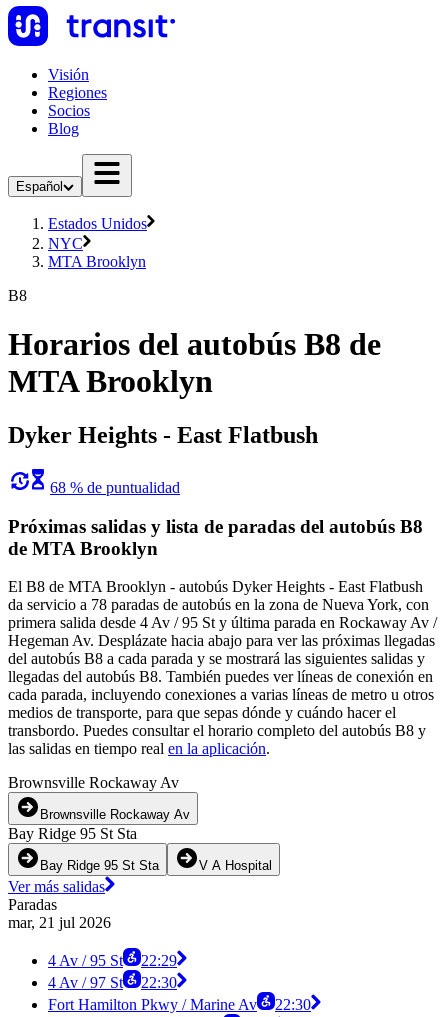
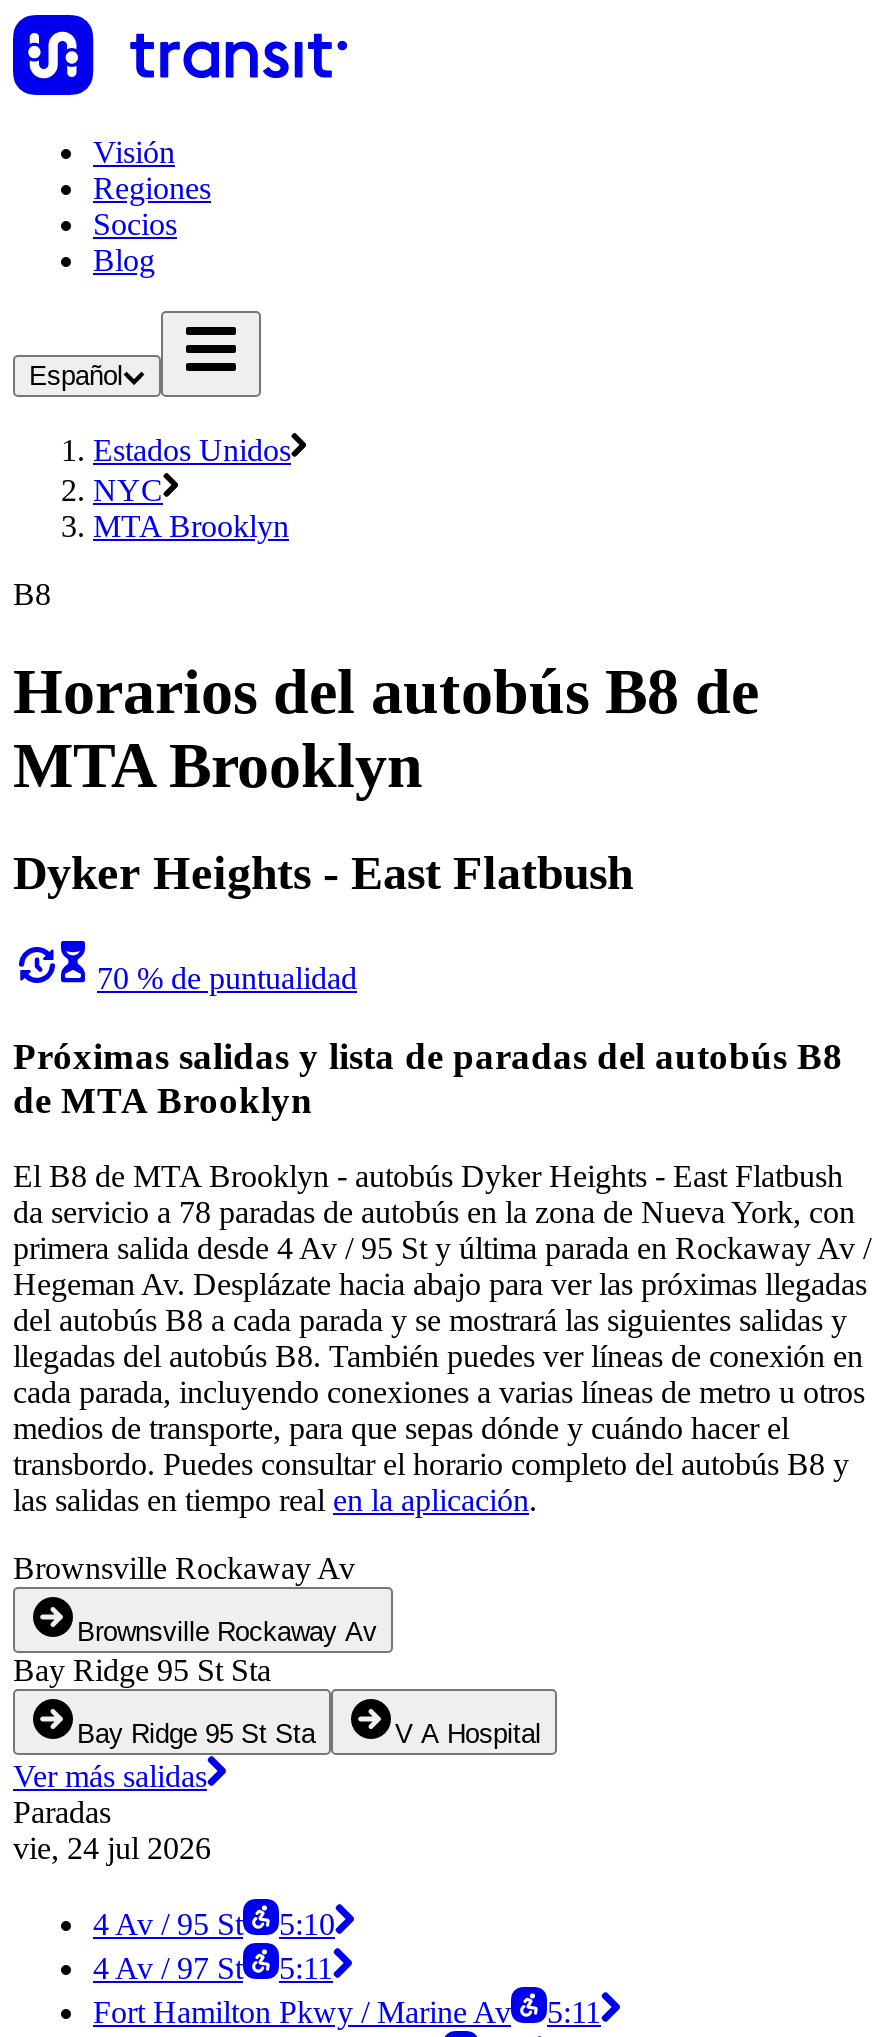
- 68 % de puntualidad
+ 70 % de puntualidad

- mar, 21 jul 2026
+ vie, 24 jul 2026

- 4 Av / 95 St 22:29
+ 4 Av / 95 St 5:10

- 4 Av / 97 St 22:30
+ 4 Av / 97 St 5:11

- Fort Hamilton Pkwy / Marine Av 22:30
+ Fort Hamilton Pkwy / Marine Av 5:11
